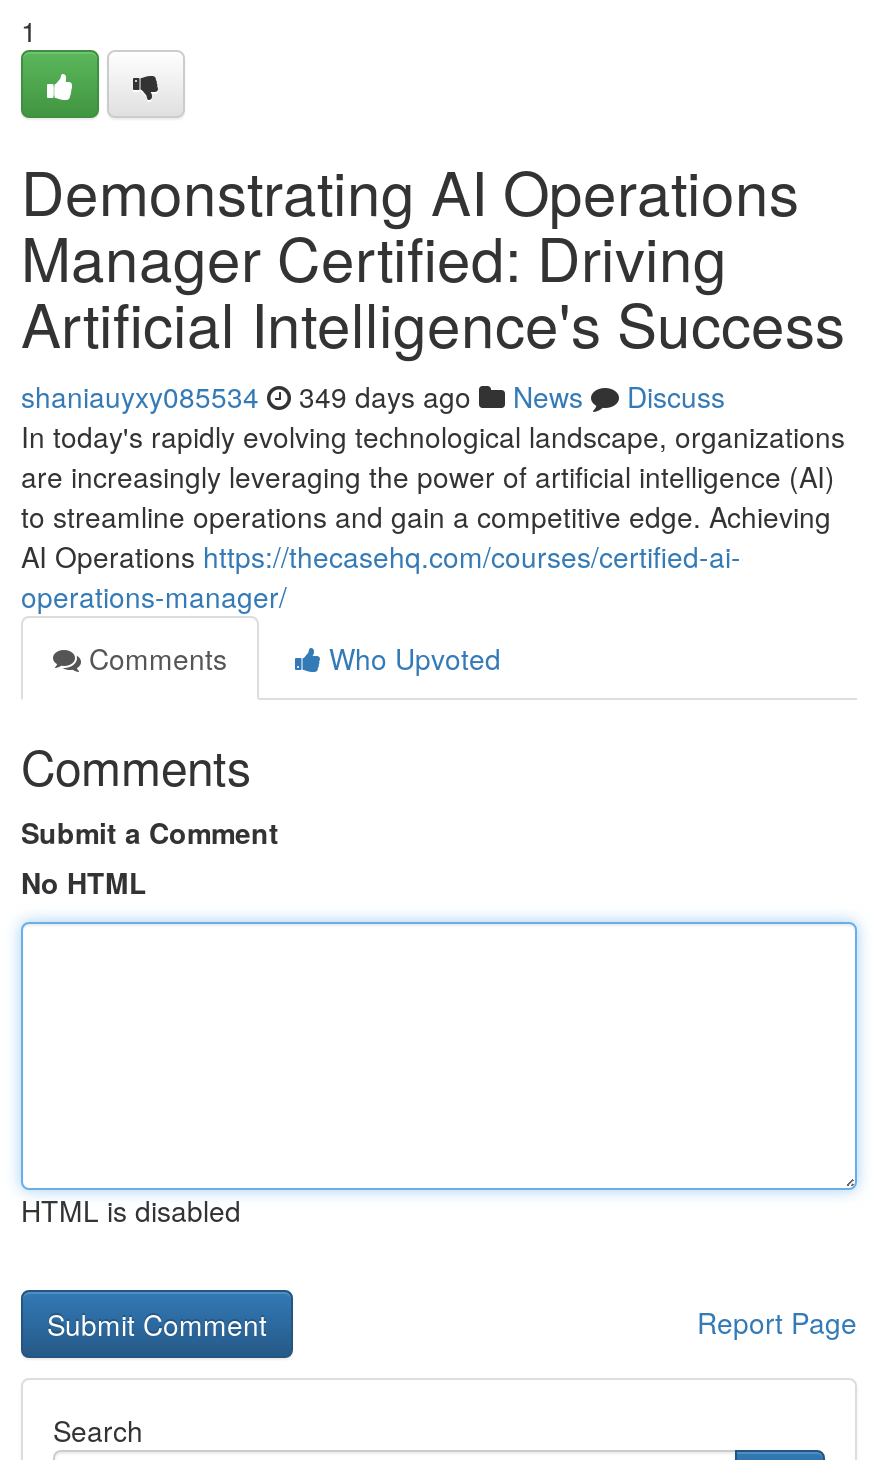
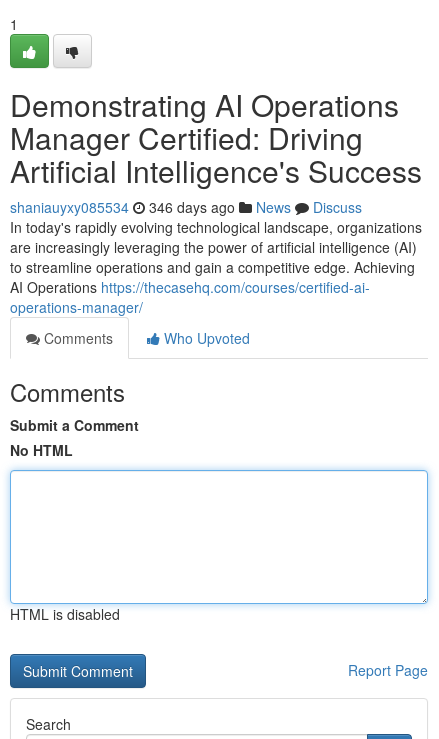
- shaniauyxy085534 349 days ago News Discuss
+ shaniauyxy085534 346 days ago News Discuss
